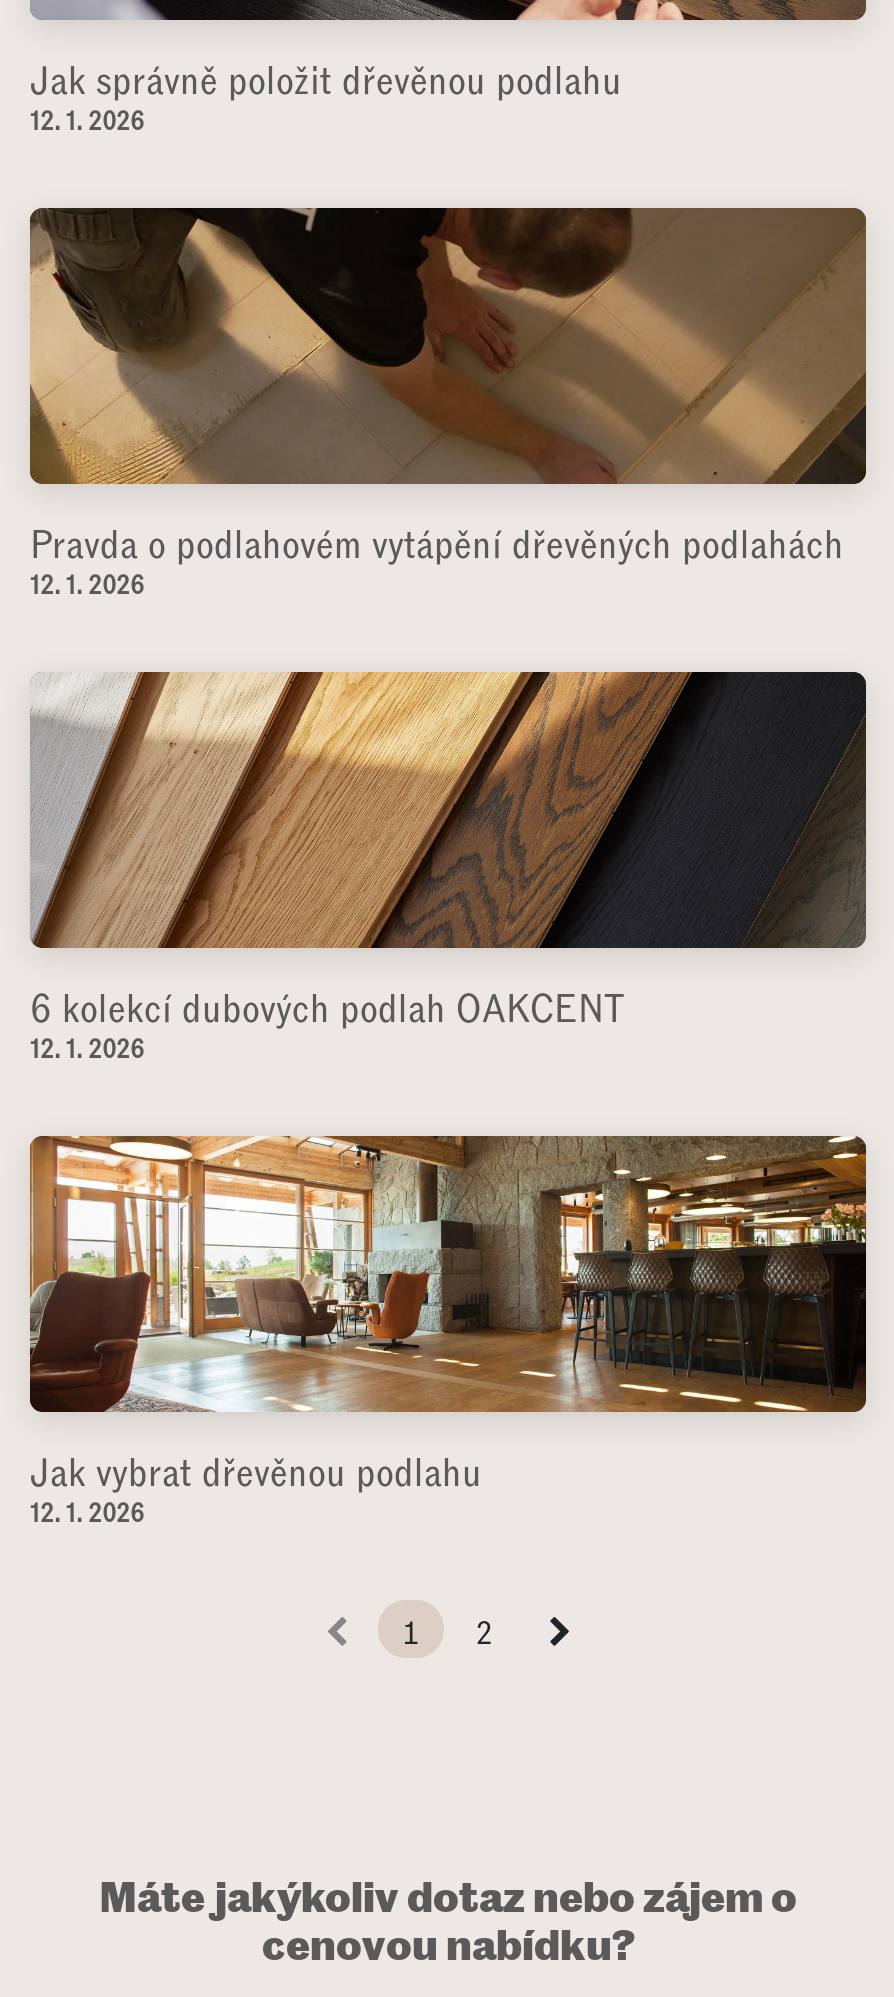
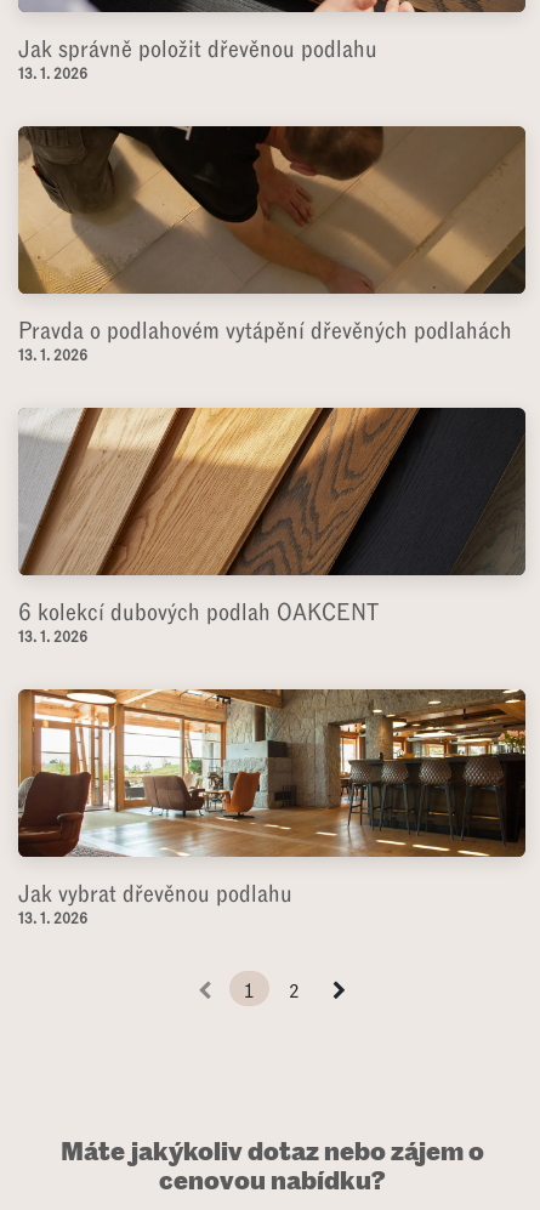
- 12. 1. 2026
+ 13. 1. 2026

- 12. 1. 2026
+ 13. 1. 2026

- 12. 1. 2026
+ 13. 1. 2026

- 12. 1. 2026
+ 13. 1. 2026
